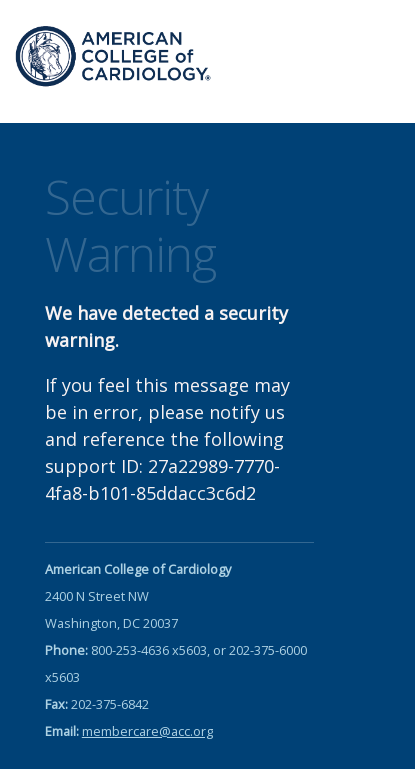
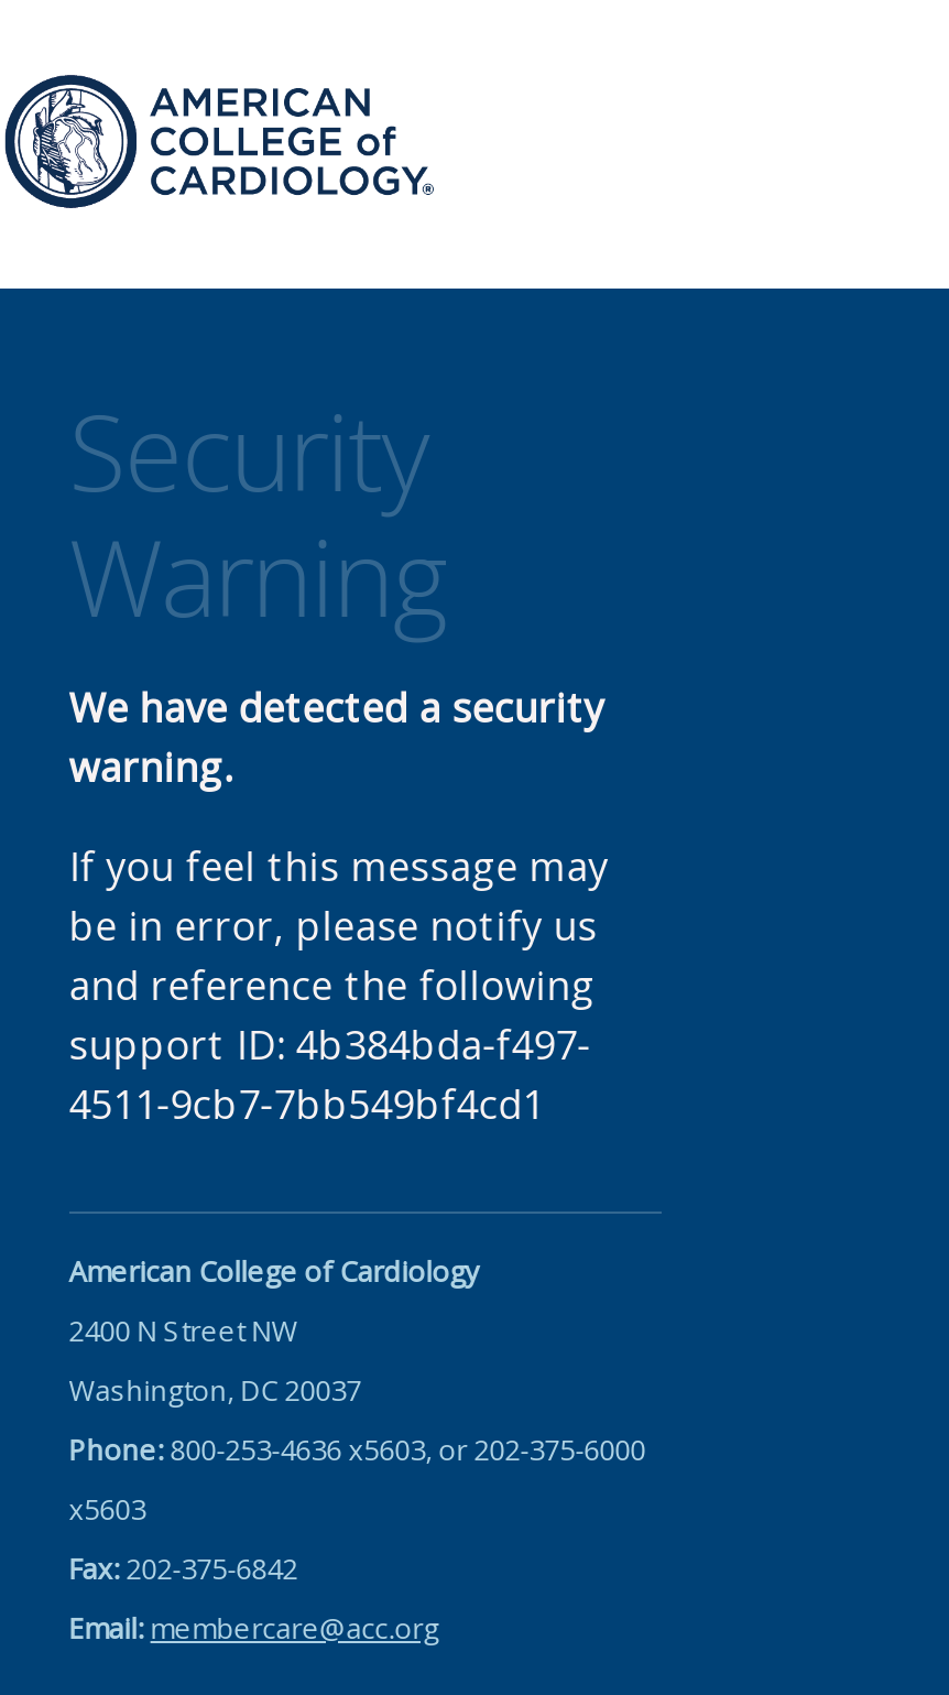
- support ID: 27a22989-7770-
- 4fa8-b101-85ddacc3c6d2
+ support ID: 4b384bda-f497-
+ 4511-9cb7-7bb549bf4cd1
